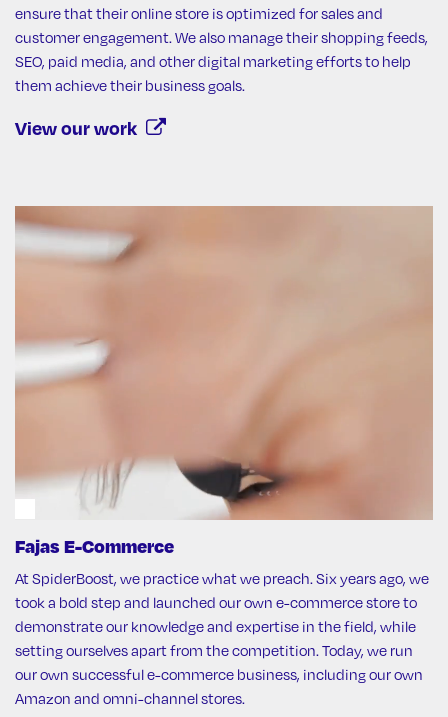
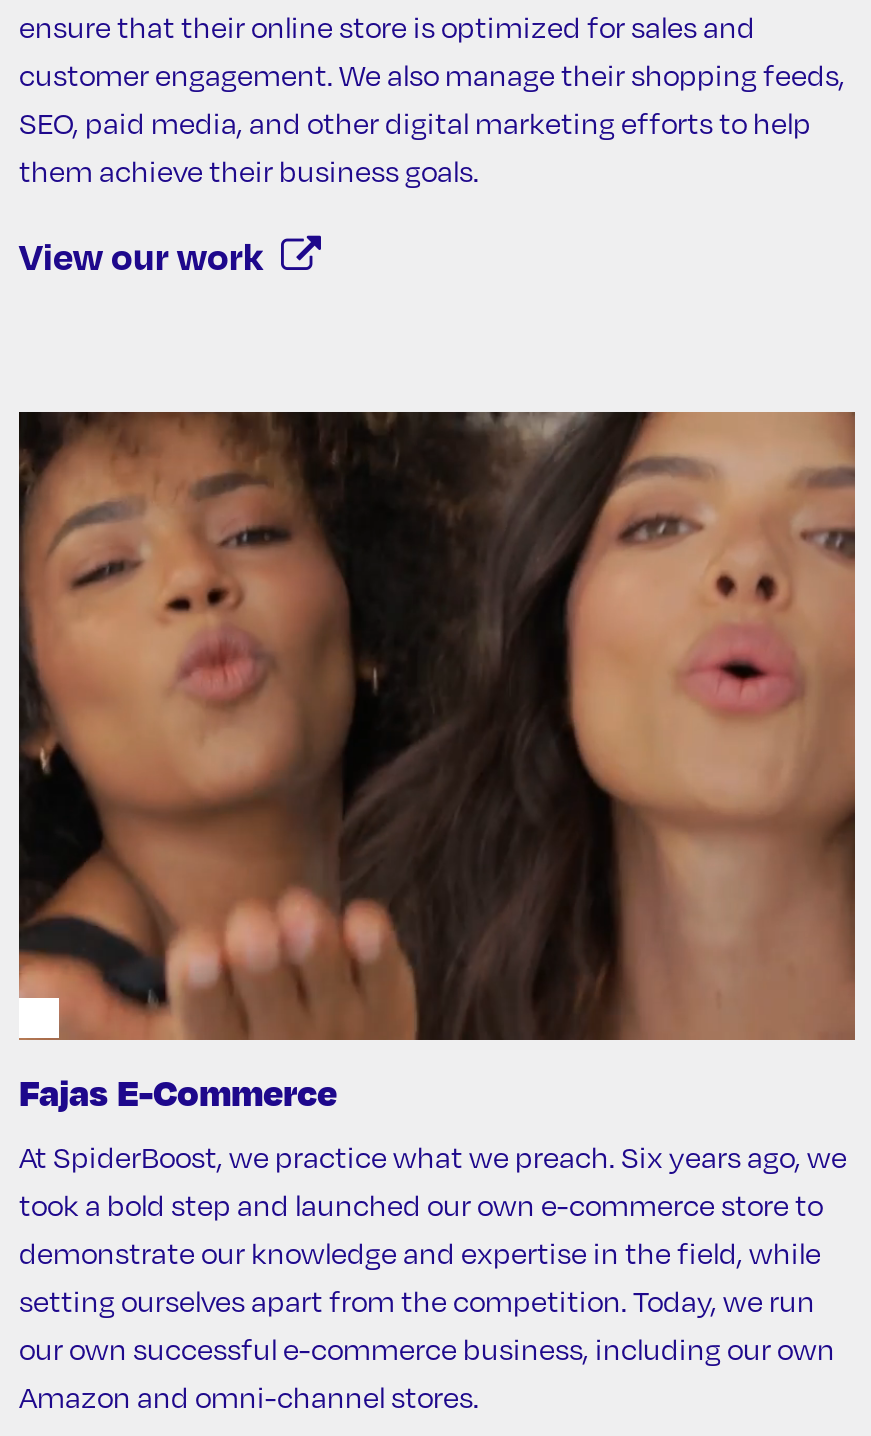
- [image]
+ [image]
